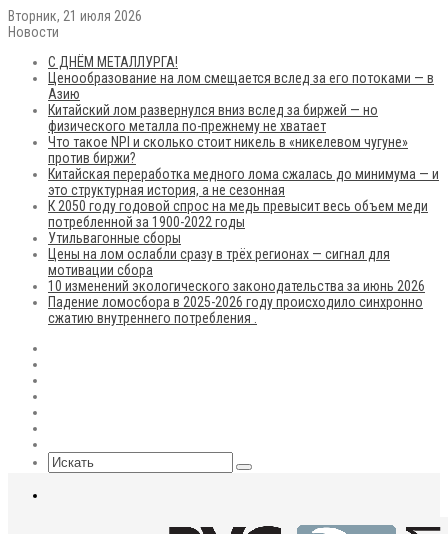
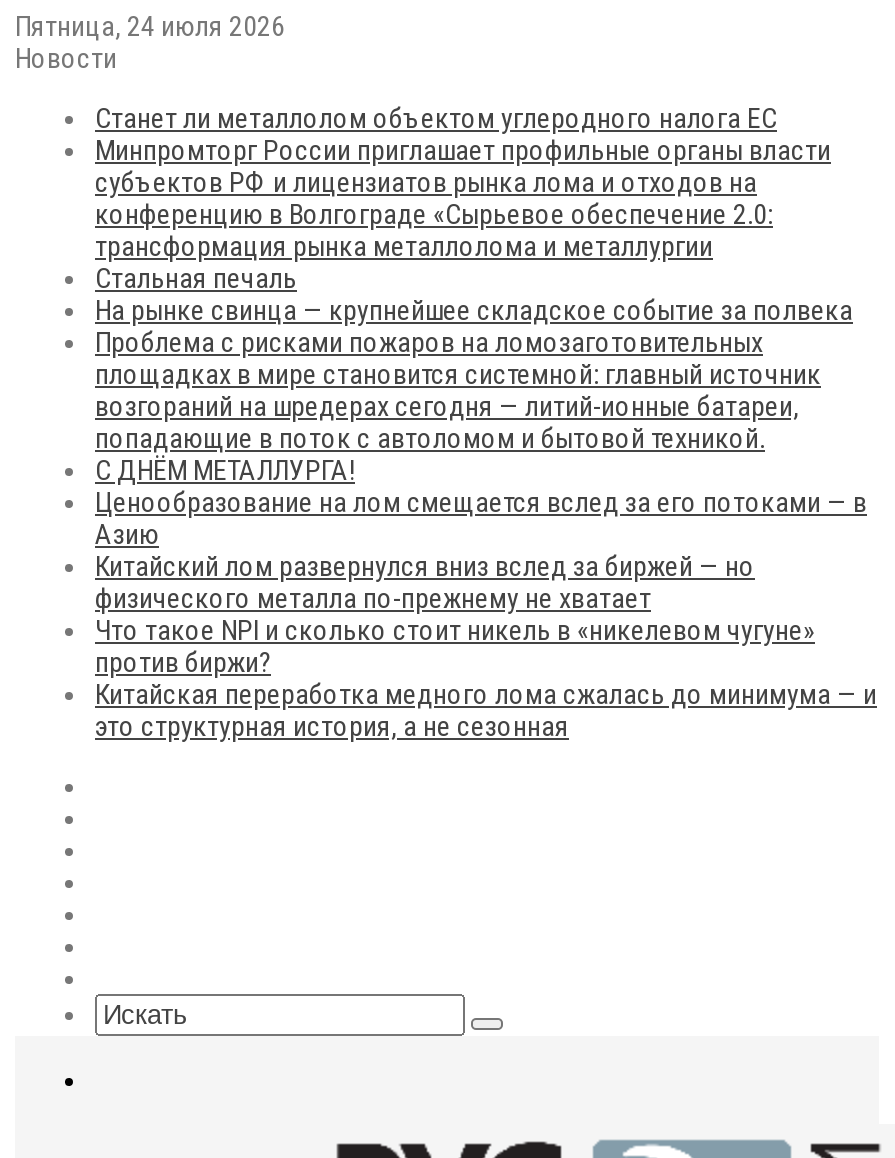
- Вторник, 21 июля 2026
+ Пятница, 24 июля 2026

+ Станет ли металлолом объектом углеродного налога ЕС
+ Минпромторг России приглашает профильные органы власти
+ субъектов РФ и лицензиатов рынка лома и отходов на
+ конференцию в Волгограде «Сырьевое обеспечение 2.0:
+ трансформация рынка металлолома и металлургии
+ Стальная печаль
+ На рынке свинца — крупнейшее складское событие за полвека
+ Проблема с рисками пожаров на ломозаготовительных
+ площадках в мире становится системной: главный источник
+ возгораний на шредерах сегодня — литий-ионные батареи,
+ попадающие в поток с автоломом и бытовой техникой.

moved down: С ДНЁМ МЕТАЛЛУРГА! | Ценообразование на лом смещается вслед за его потоками — в | Азию | ... | Китайская переработка медного лома сжалась до минимума — и | это структурная история, а не сезонная

- К 2050 году годовой спрос на медь превысит весь объем меди
- потребленной за 1900-2022 годы
- Утильвагонные сборы
- Цены на лом ослабли сразу в трёх регионах — сигнал для
- мотивации сбора
- 10 изменений экологического законодательства за июнь 2026
- Падение ломосбора в 2025-2026 году происходило синхронно
- сжатию внутреннего потребления .
